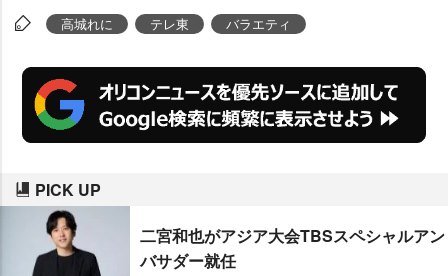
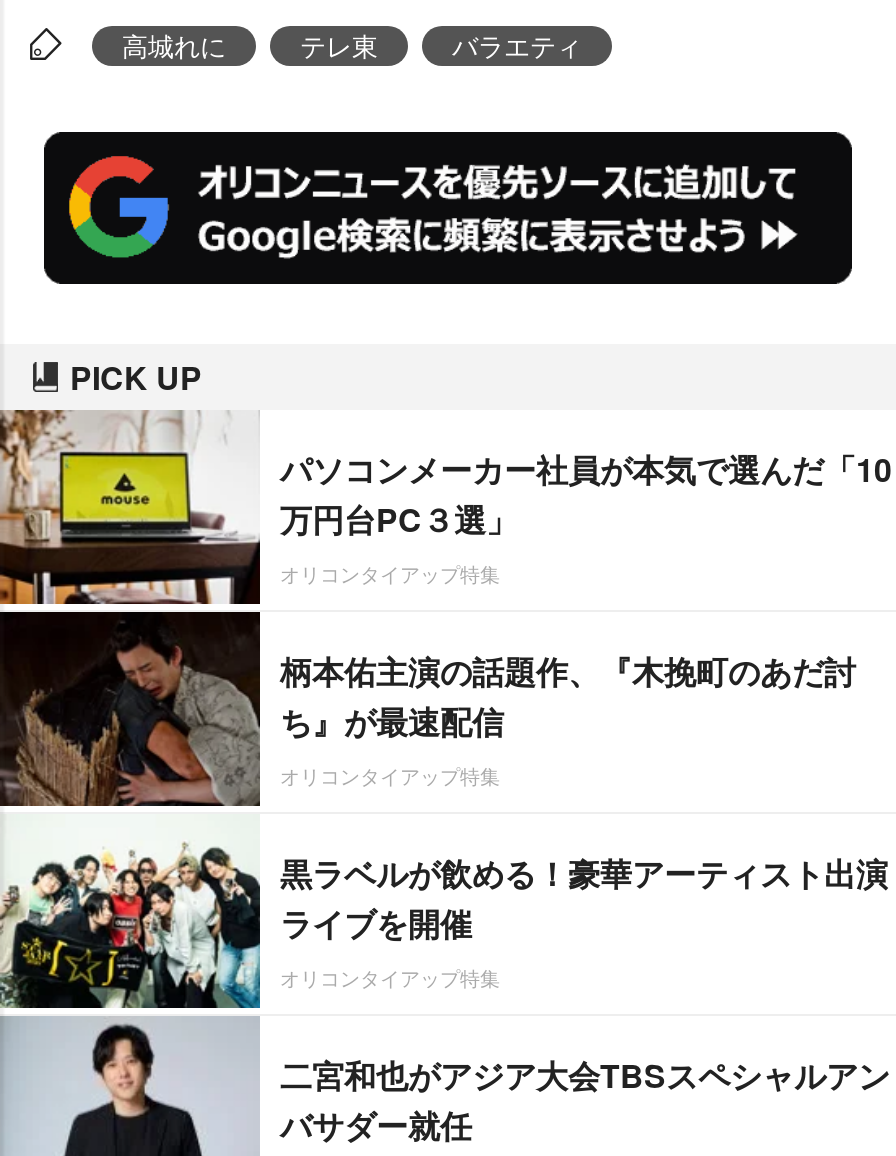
+ [image]
+ パソコンメーカー社員が本気で選んだ「10
+ 万円台PC３選」
+ オリコンタイアップ特集
+ 柄本佑主演の話題作、『木挽町のあだ討
+ ち』が最速配信
+ オリコンタイアップ特集
+ 黒ラベルが飲める！豪華アーティスト出演
+ ライブを開催
+ オリコンタイアップ特集
